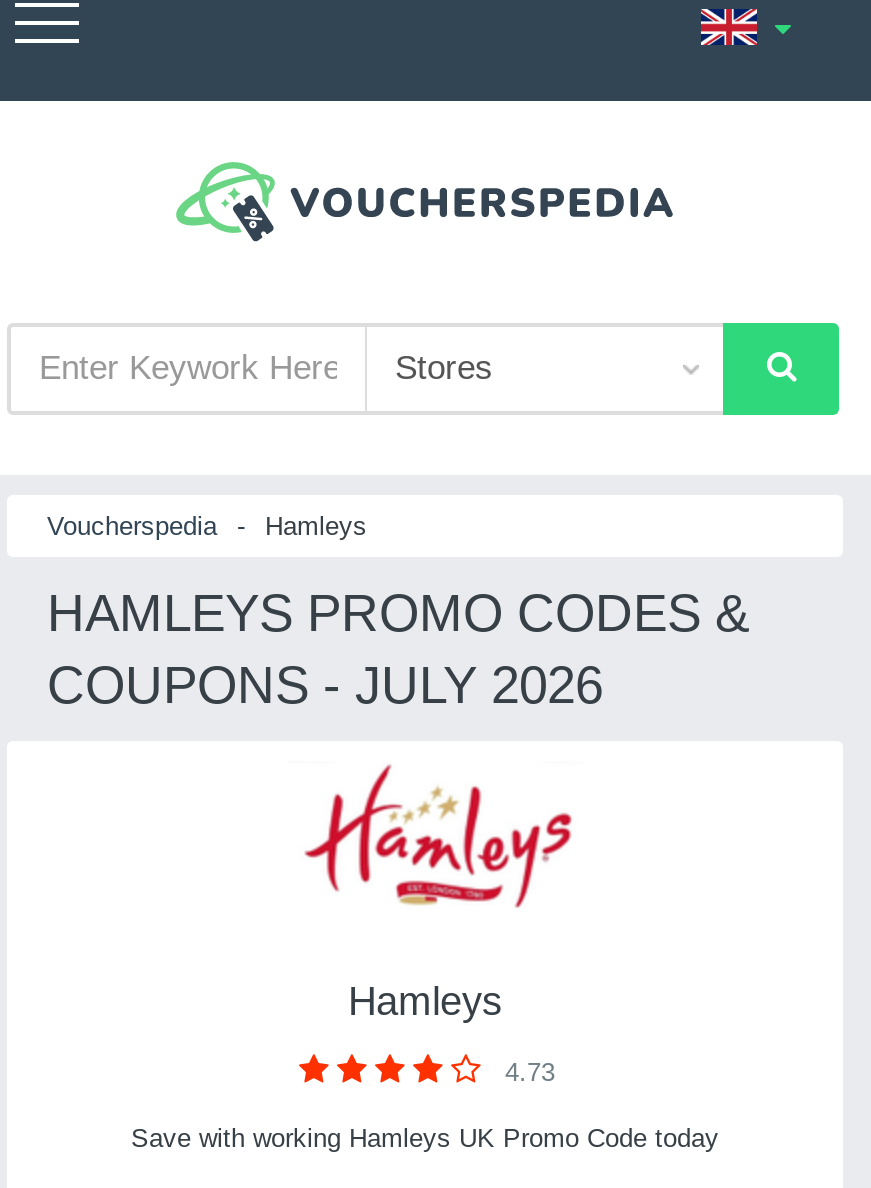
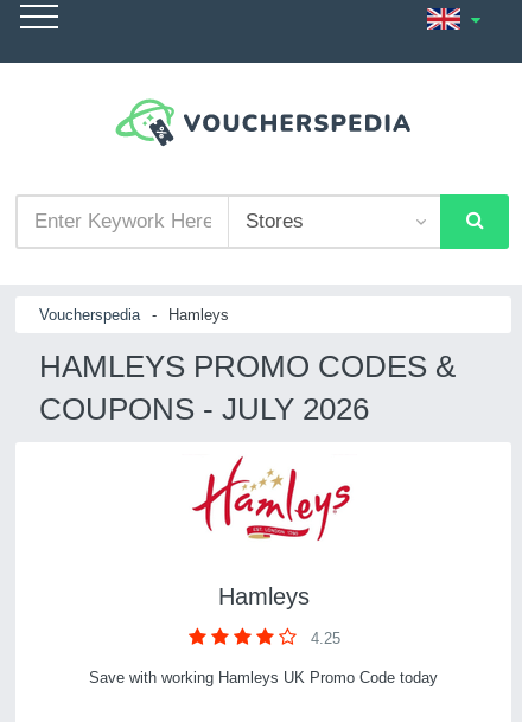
- 4.73
+ 4.25
